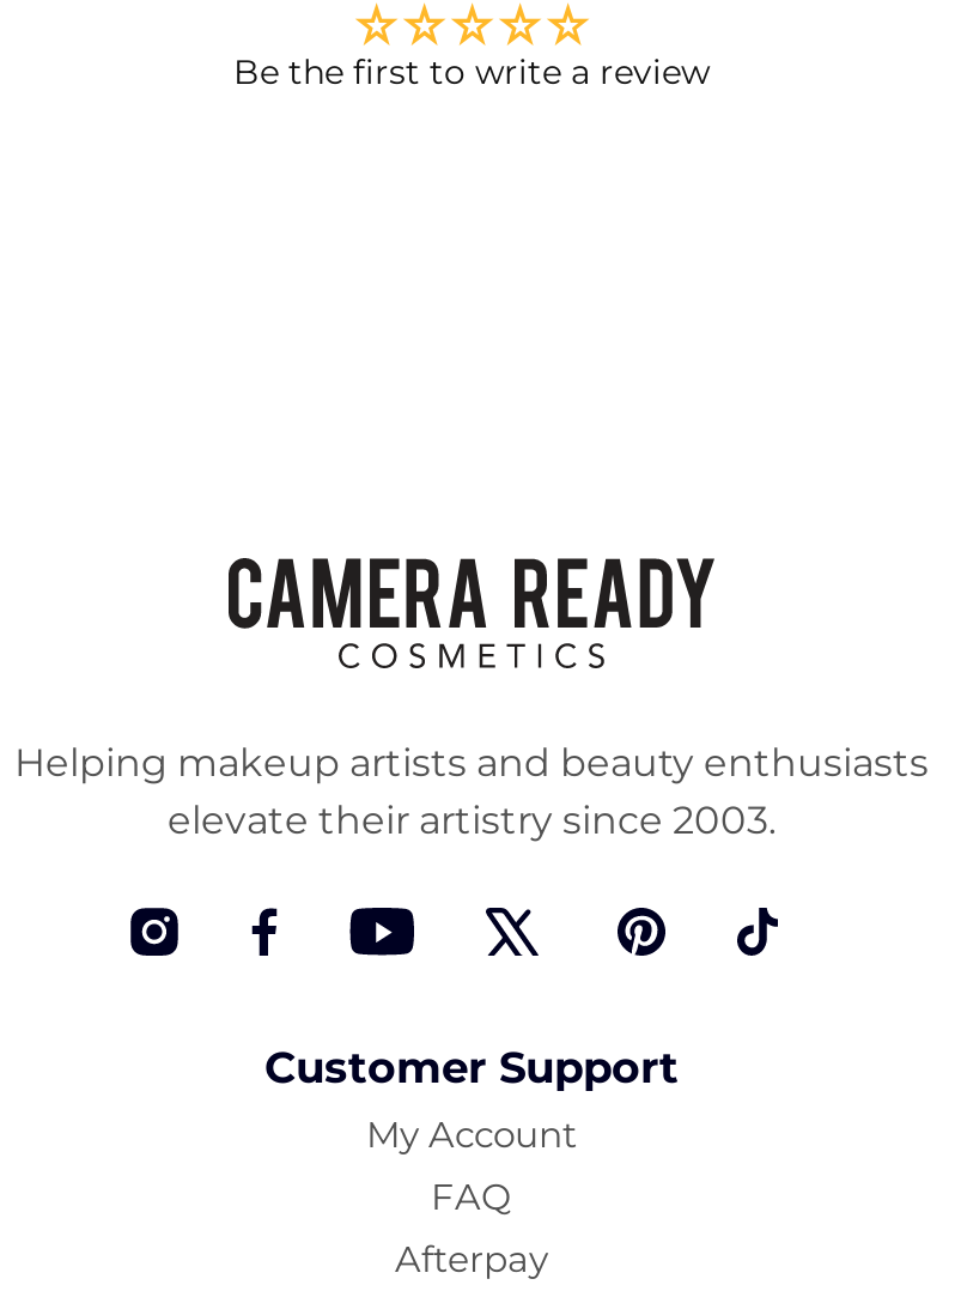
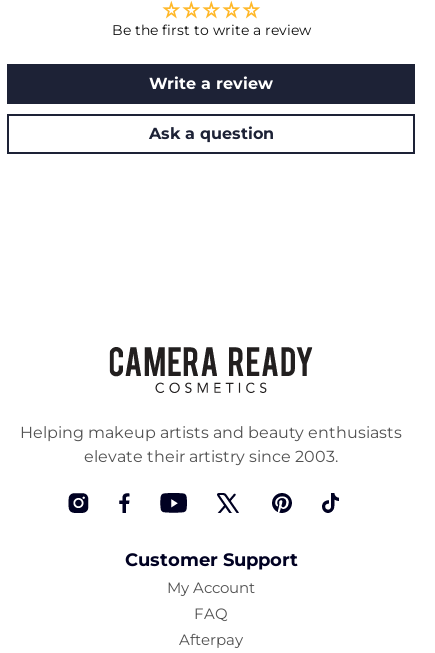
+ Write a review
+ Ask a question
